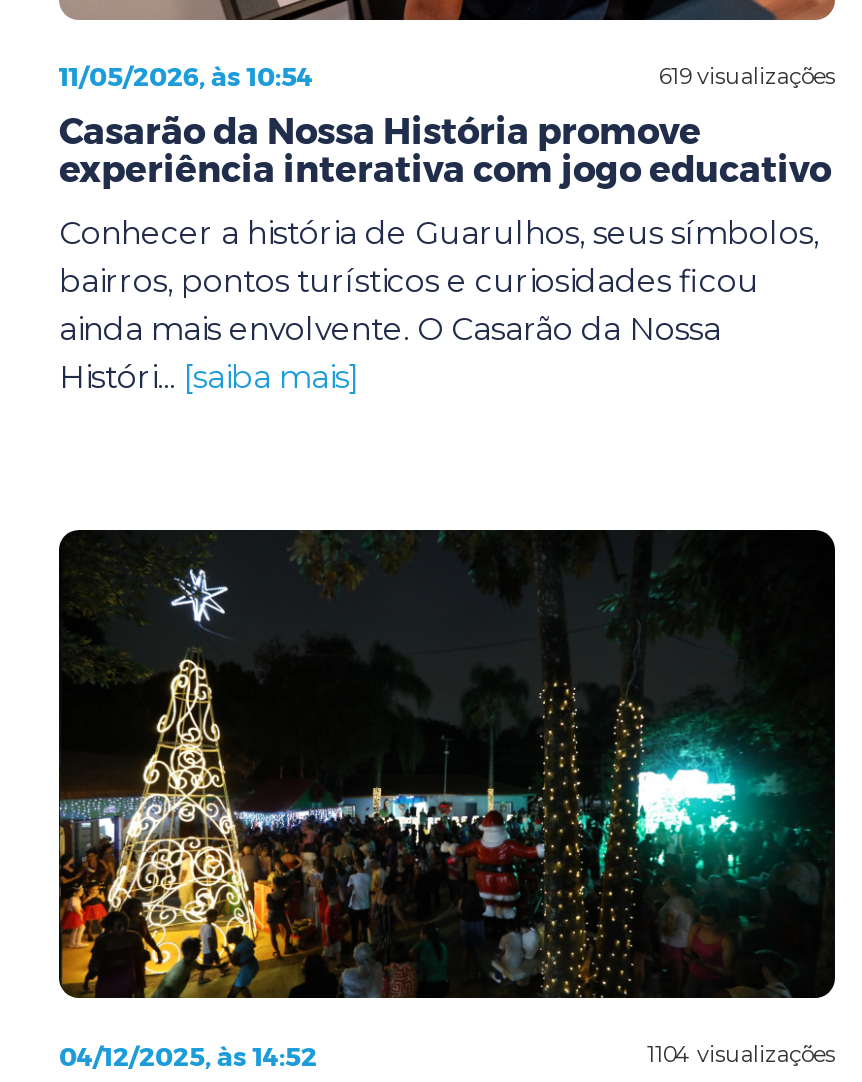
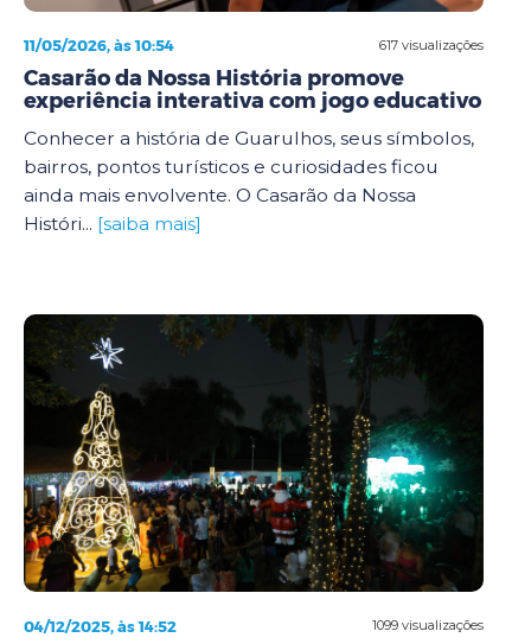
- 619 visualizações
+ 617 visualizações

- 1104 visualizações
+ 1099 visualizações
